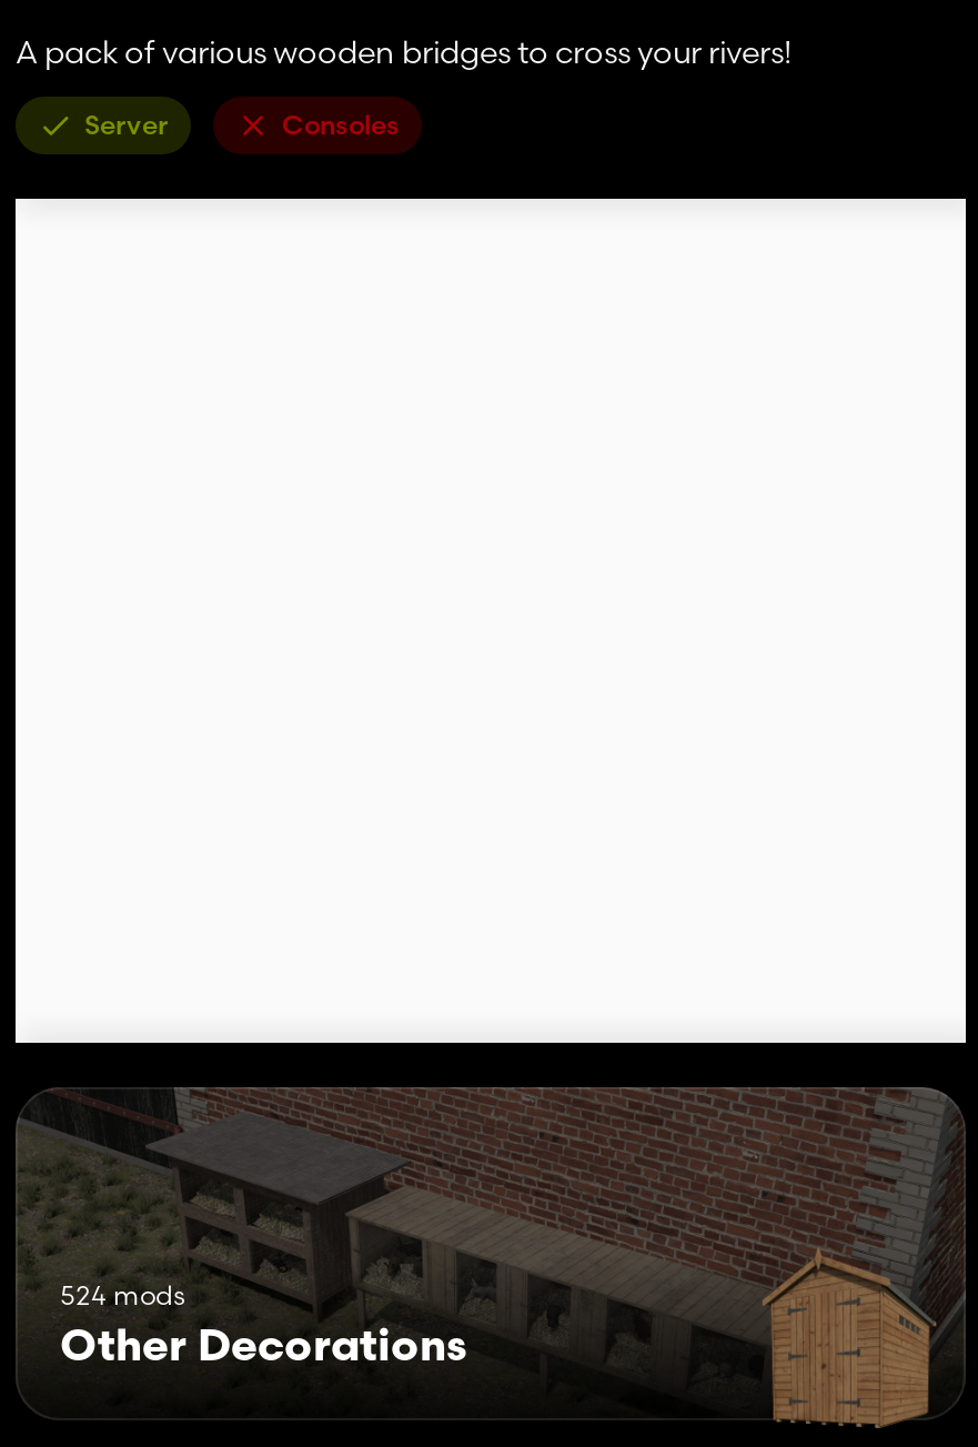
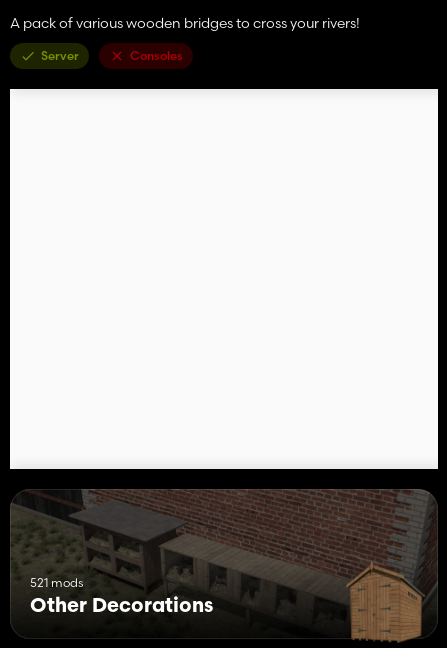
- 524 mods
+ 521 mods
